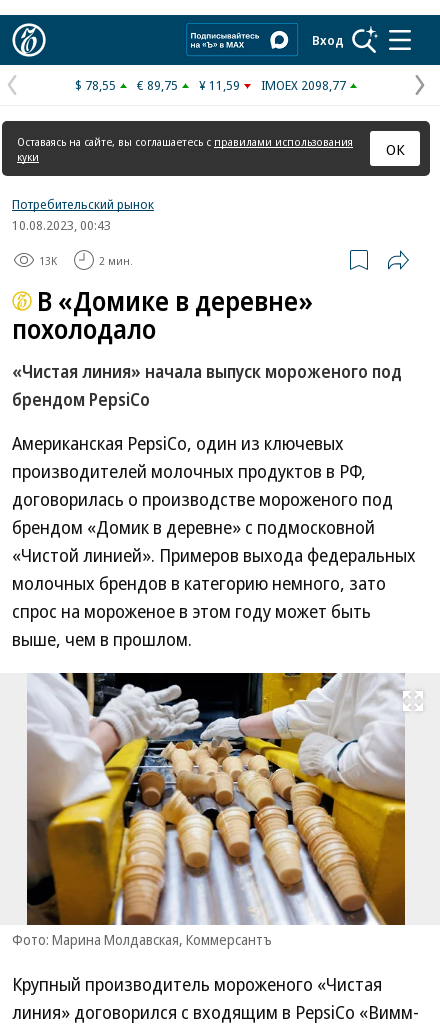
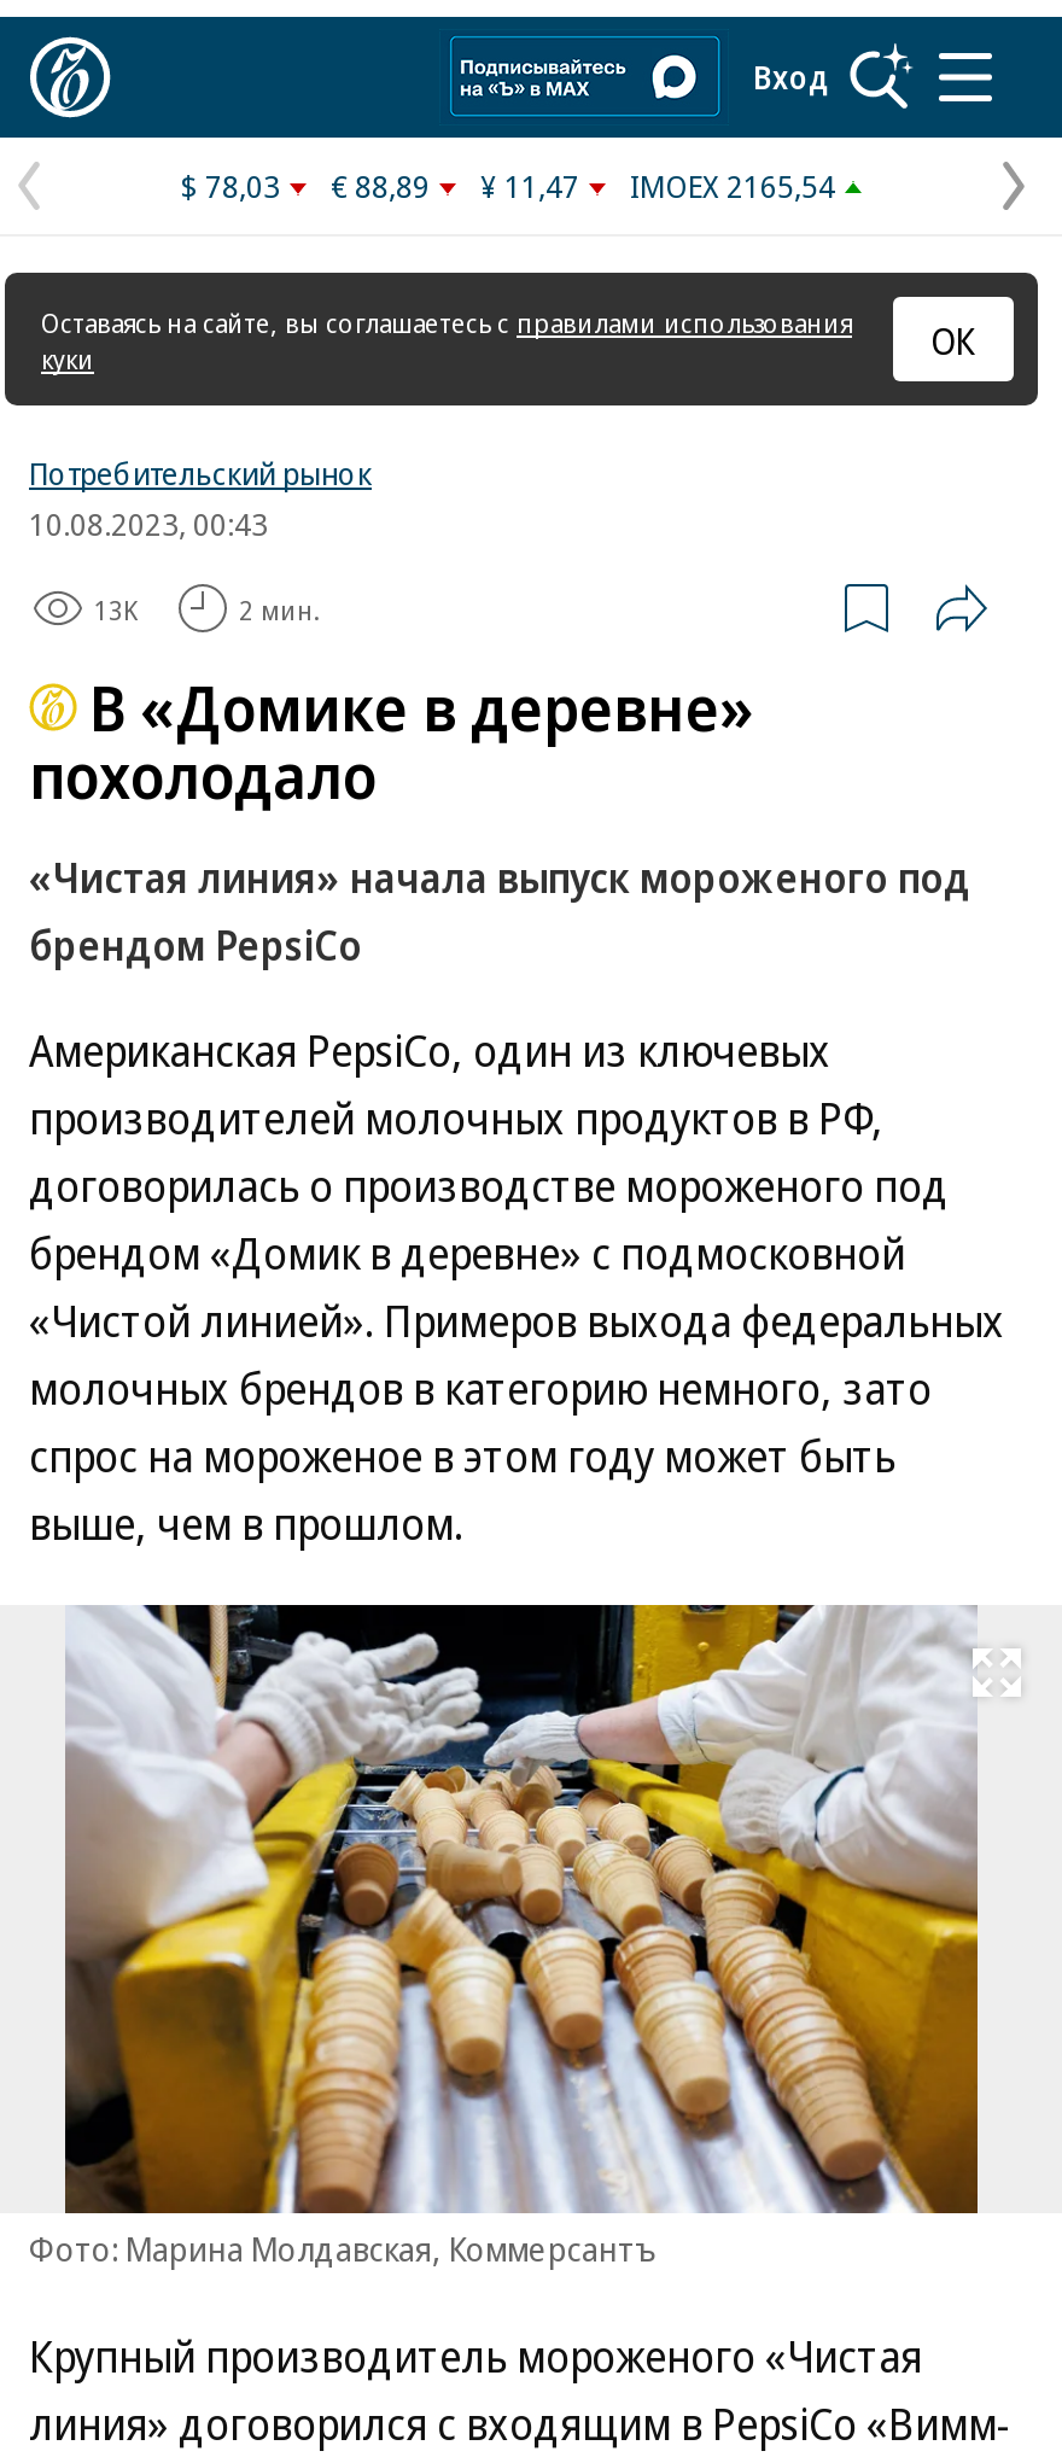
- $ 78,55
+ $ 78,03

- € 89,75
+ € 88,89

- ¥ 11,59
+ ¥ 11,47

- IMOEX 2098,77
+ IMOEX 2165,54
